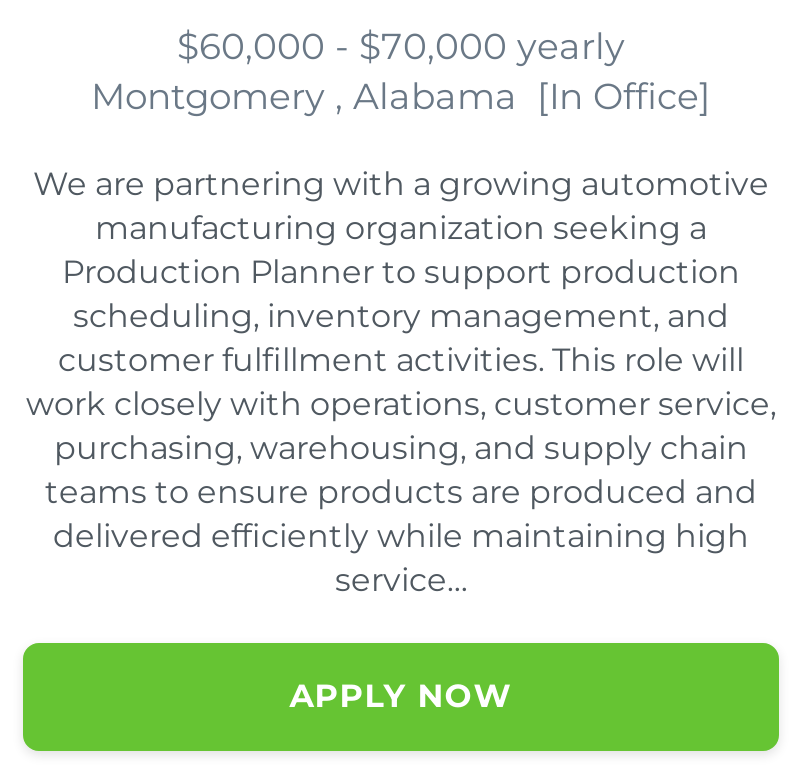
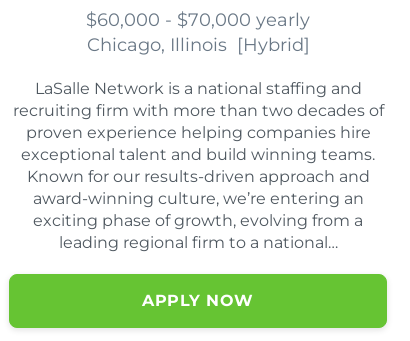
- Montgomery , Alabama [In Office]
+ Chicago, Illinois [Hybrid]

- We are partnering with a growing automotive
- manufacturing organization seeking a
- Production Planner to support production
- scheduling, inventory management, and
- customer fulfillment activities. This role will
- work closely with operations, customer service,
- purchasing, warehousing, and supply chain
- teams to ensure products are produced and
- delivered efficiently while maintaining high
- service…
+ LaSalle Network is a national staffing and
+ recruiting firm with more than two decades of
+ proven experience helping companies hire
+ exceptional talent and build winning teams.
+ Known for our results-driven approach and
+ award-winning culture, we’re entering an
+ exciting phase of growth, evolving from a
+ leading regional firm to a national…
